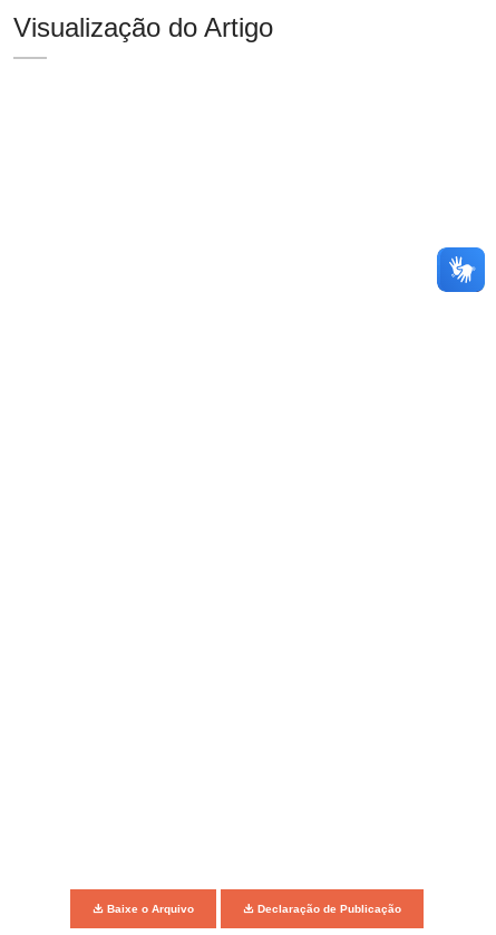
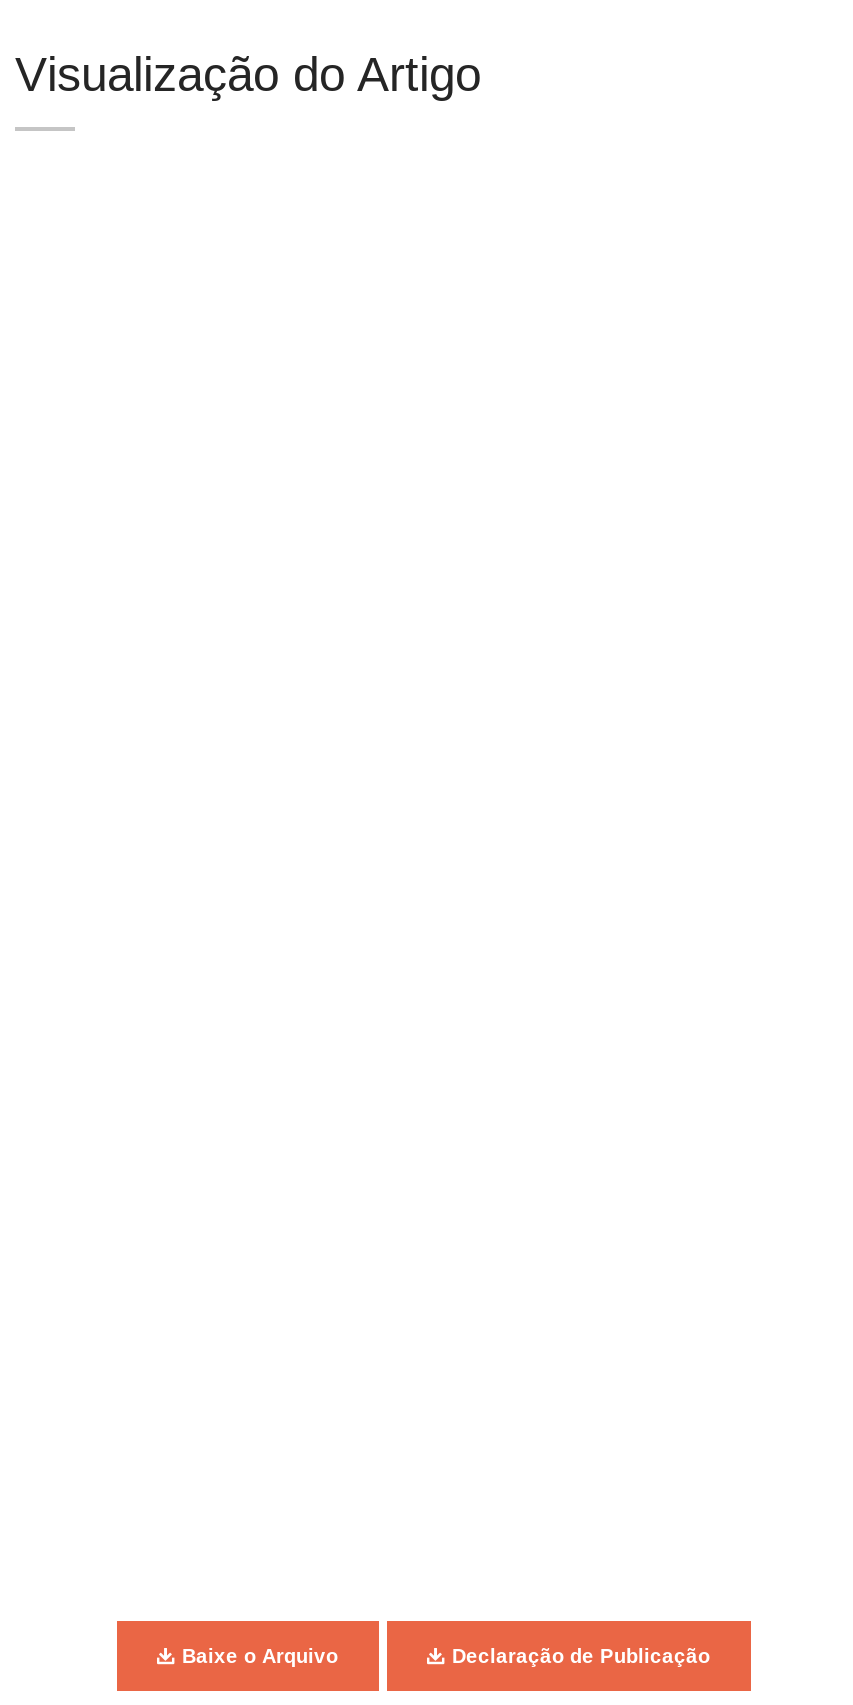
- [image]
